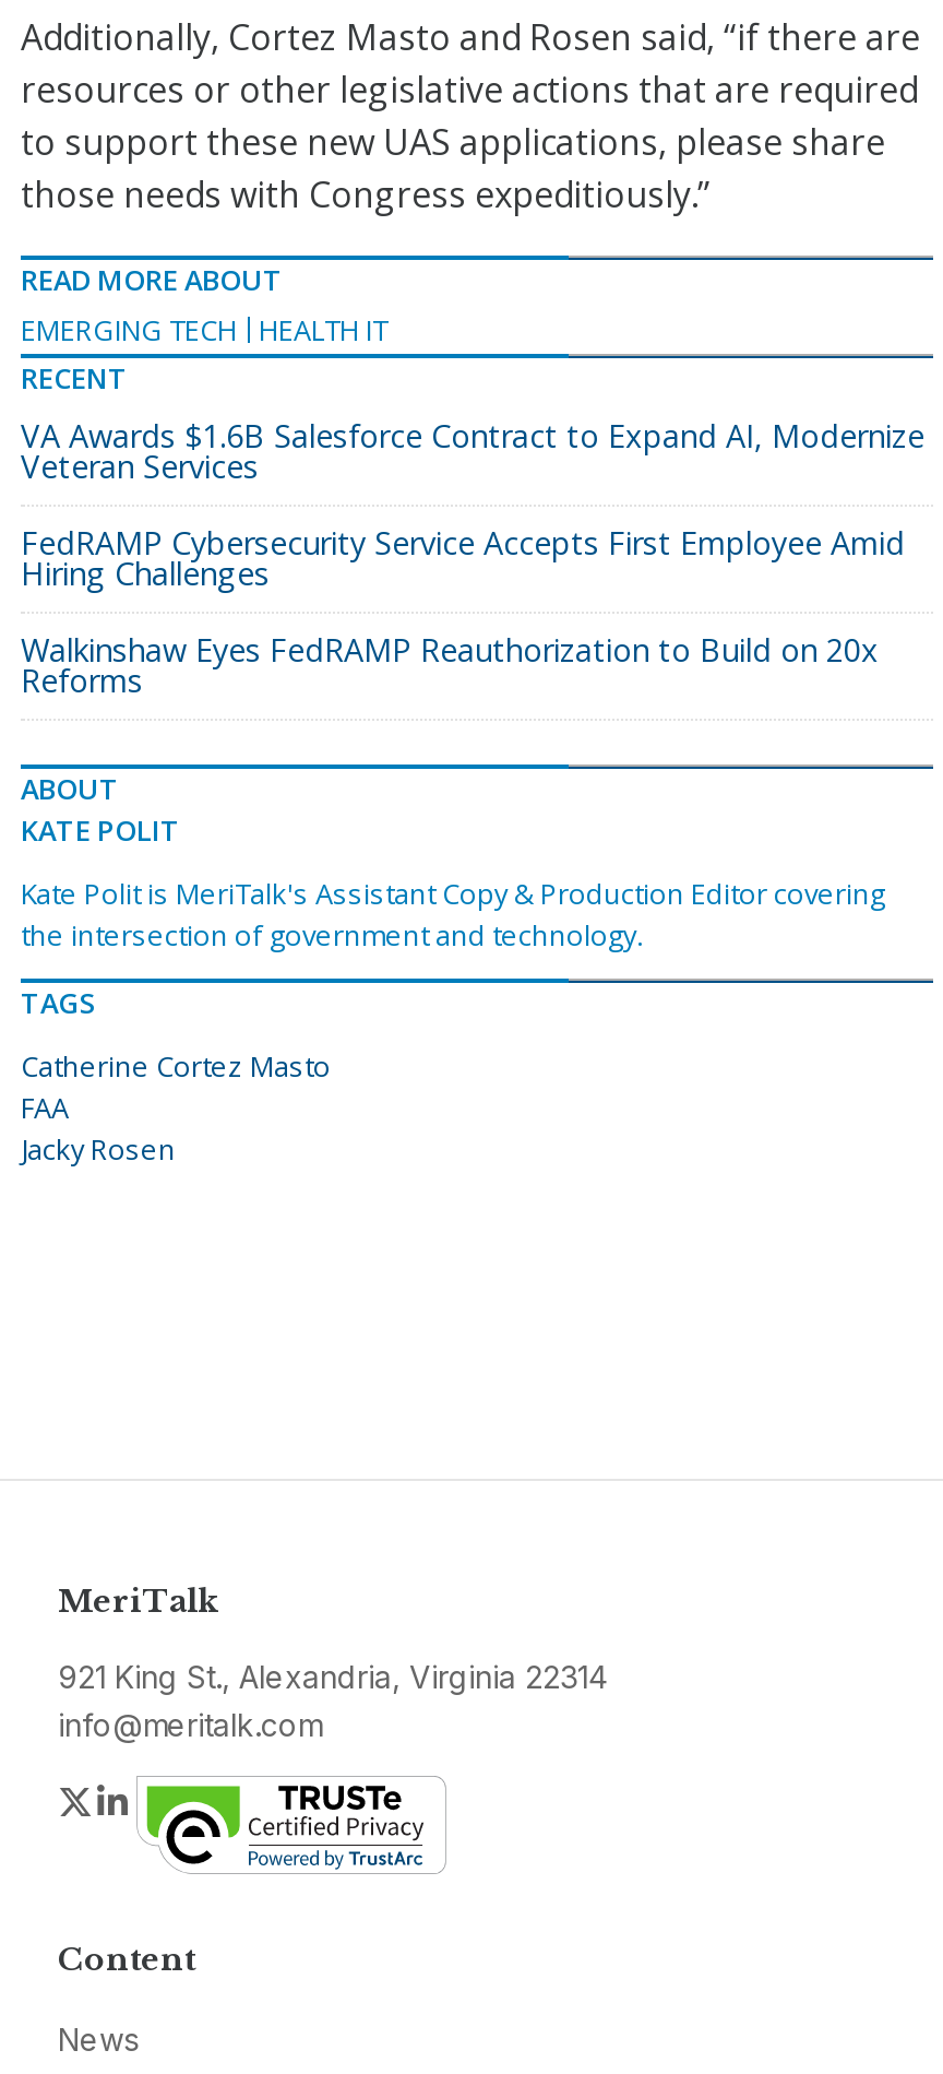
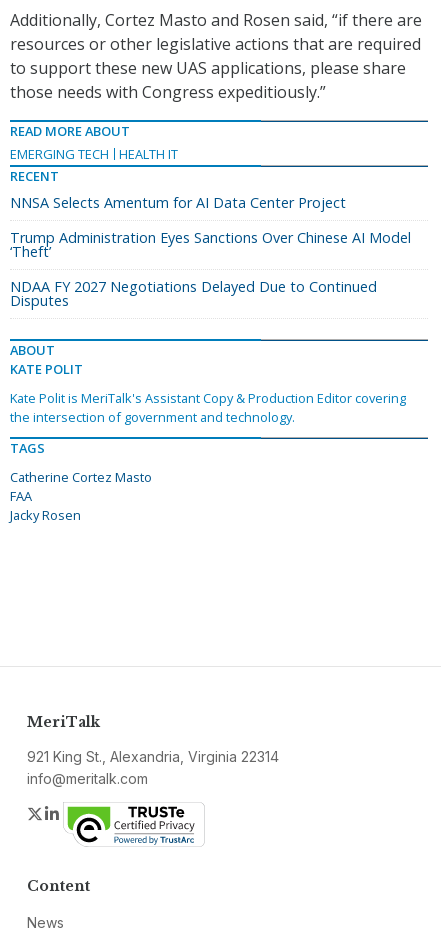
- VA Awards $1.6B Salesforce Contract to Expand AI, Modernize
- Veteran Services
+ NNSA Selects Amentum for AI Data Center Project

- FedRAMP Cybersecurity Service Accepts First Employee Amid
- Hiring Challenges
+ Trump Administration Eyes Sanctions Over Chinese AI Model
+ ‘Theft’

- Walkinshaw Eyes FedRAMP Reauthorization to Build on 20x
- Reforms
+ NDAA FY 2027 Negotiations Delayed Due to Continued
+ Disputes
